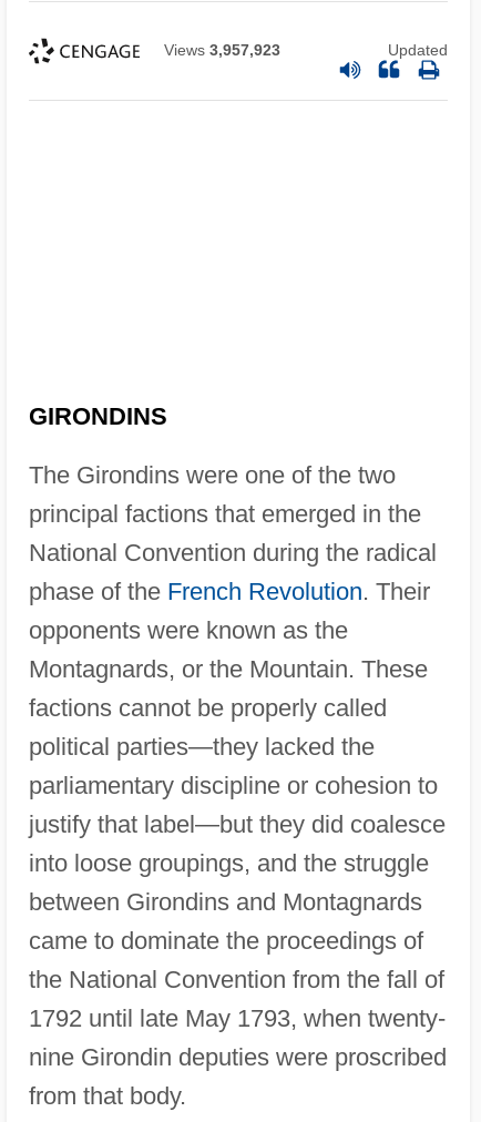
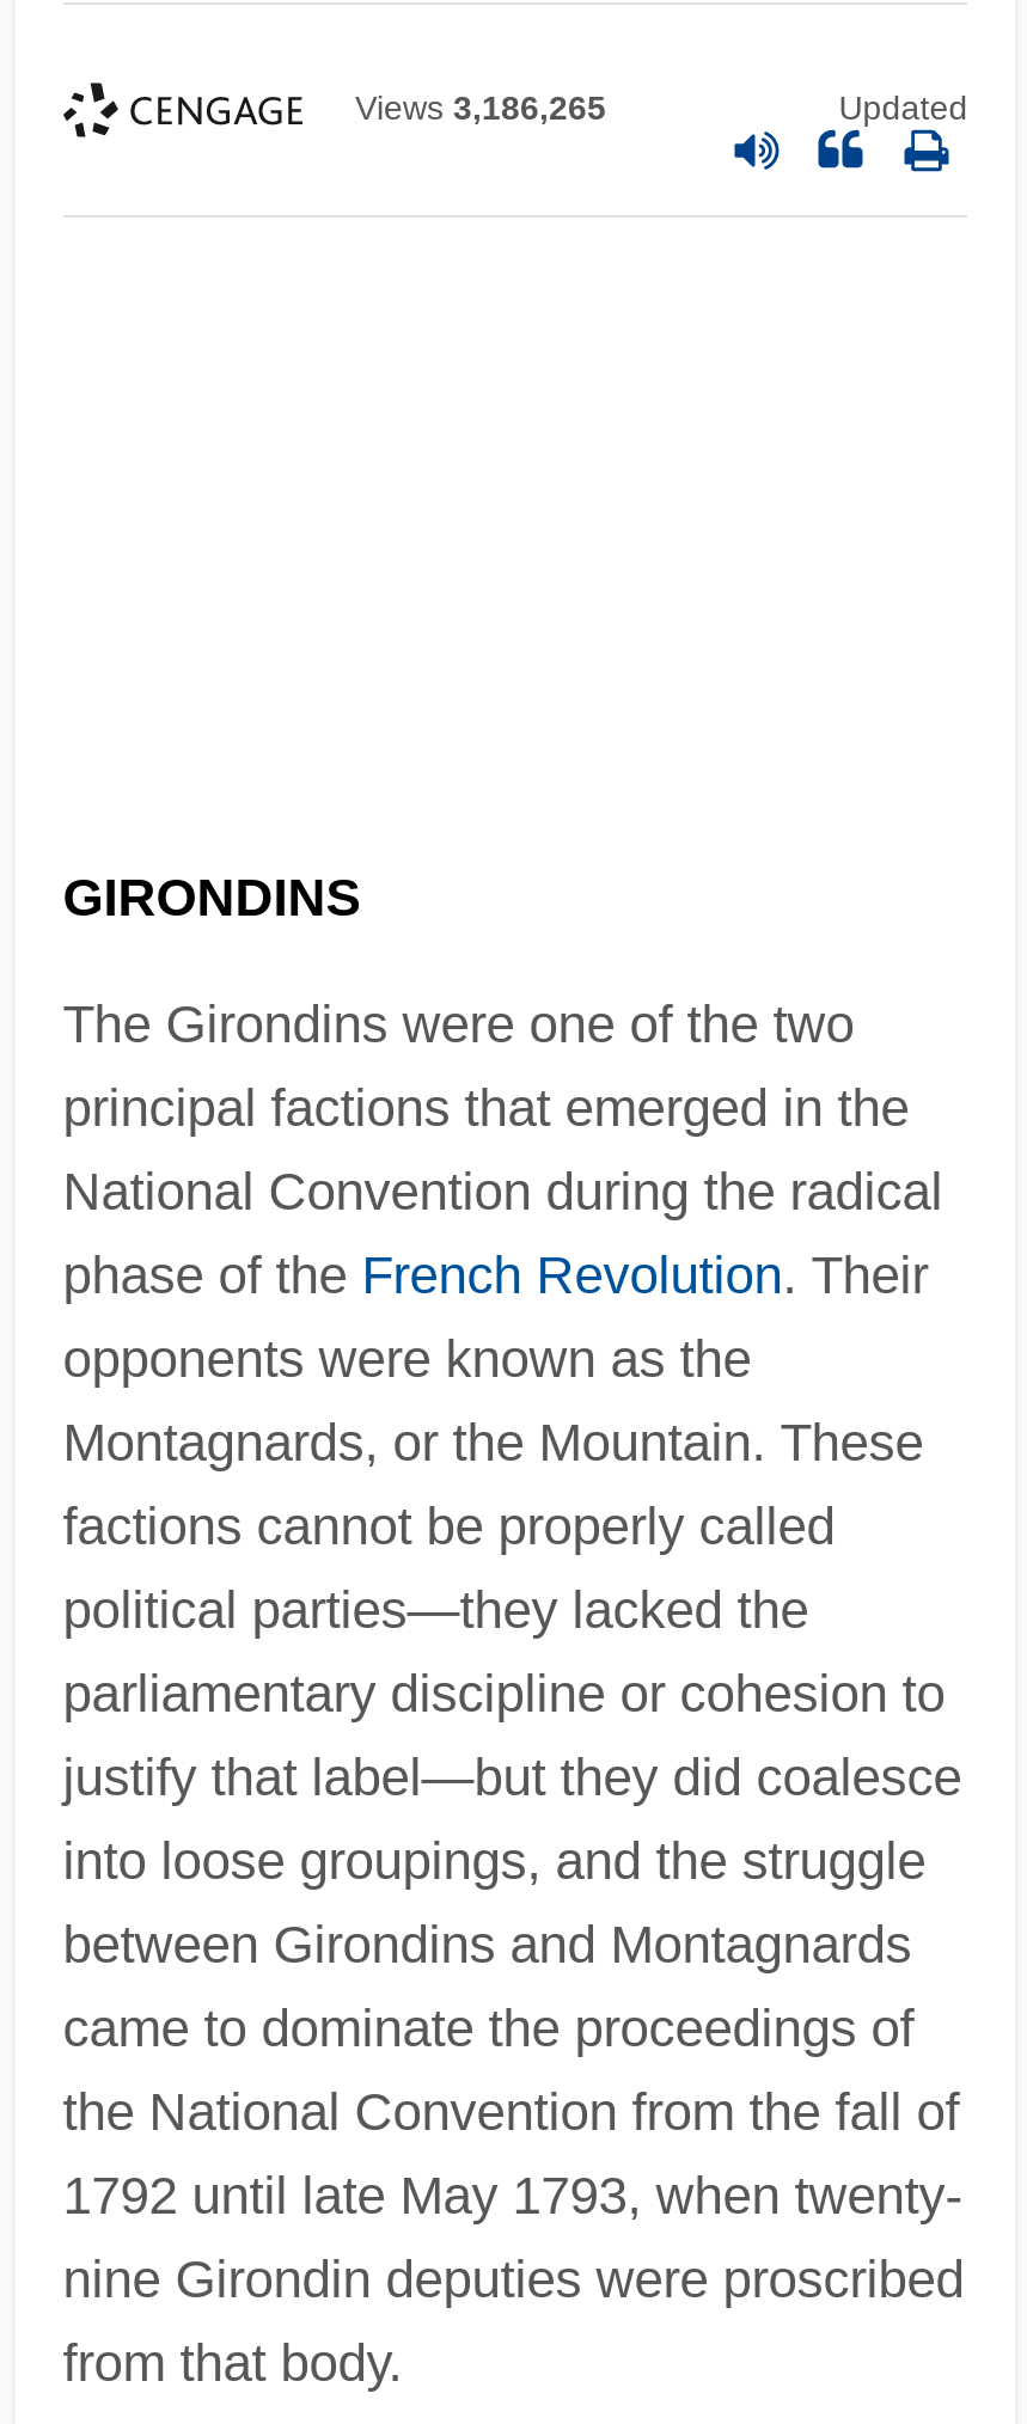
- Views 3,957,923
+ Views 3,186,265
